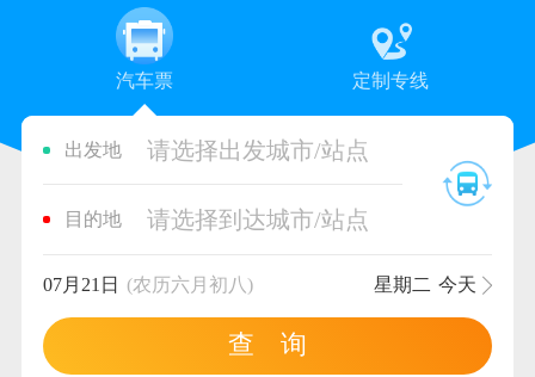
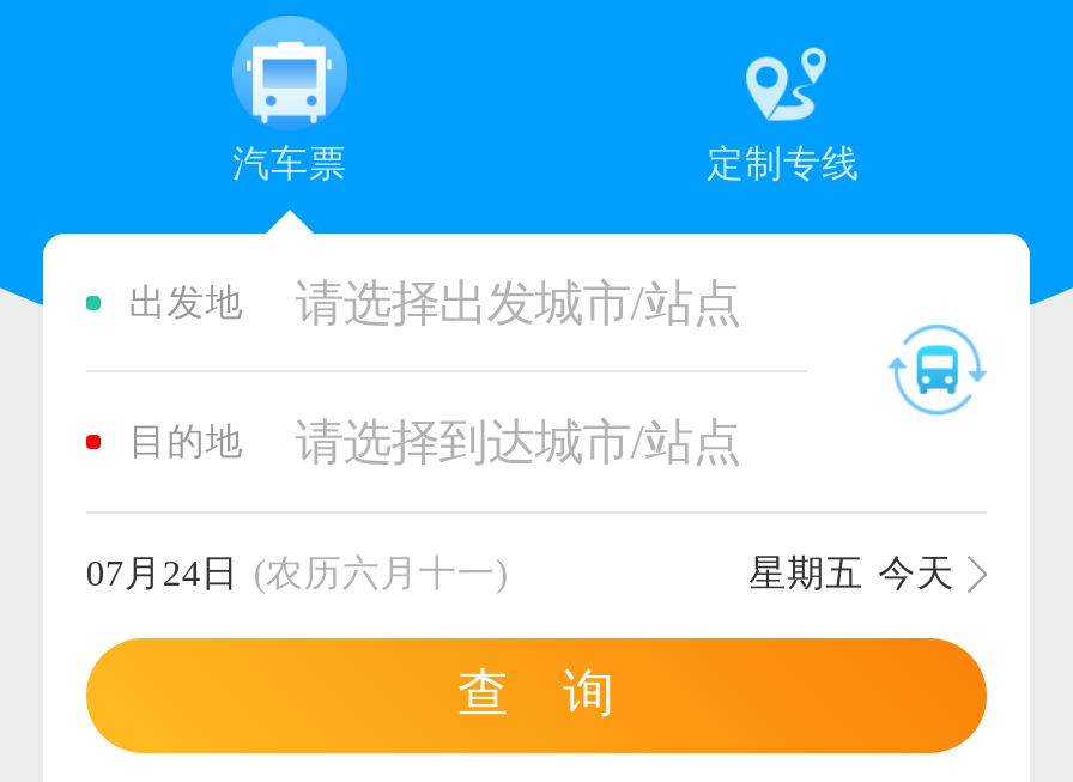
- 07月21日 (农历六月初八)
+ 07月24日 (农历六月十一)

- 星期二 今天
+ 星期五 今天
